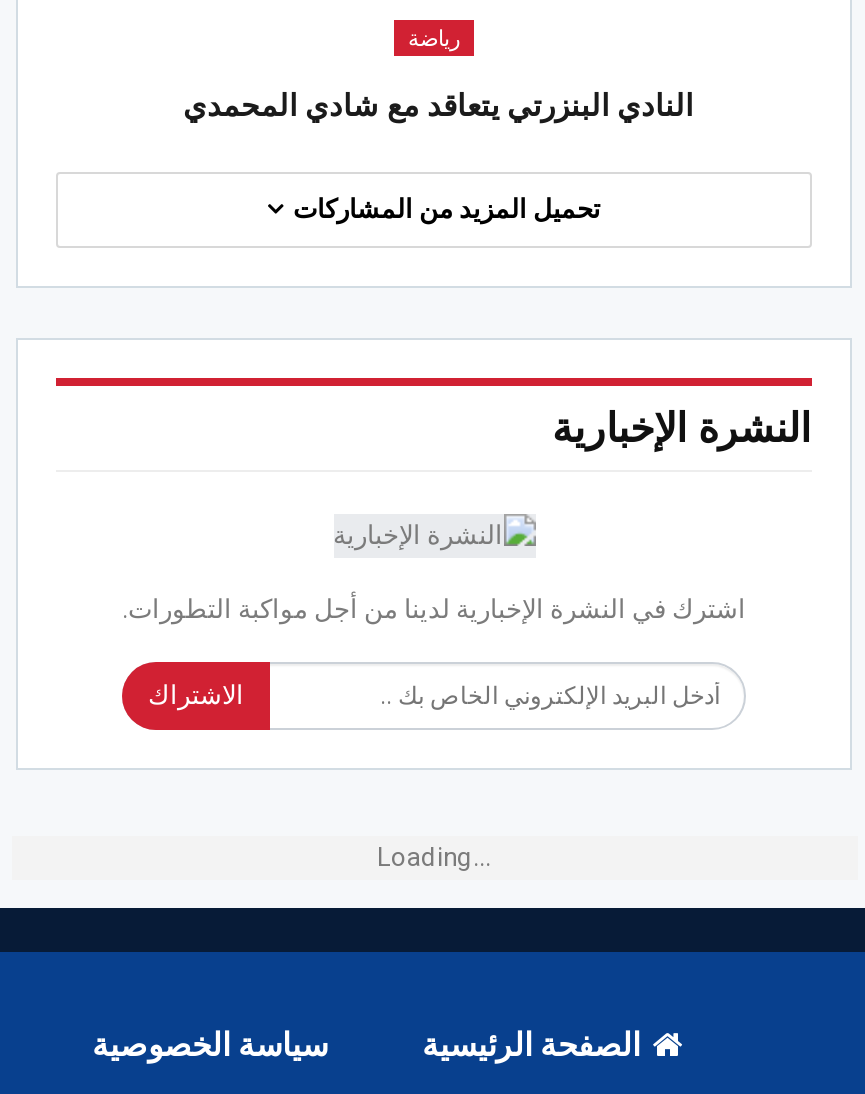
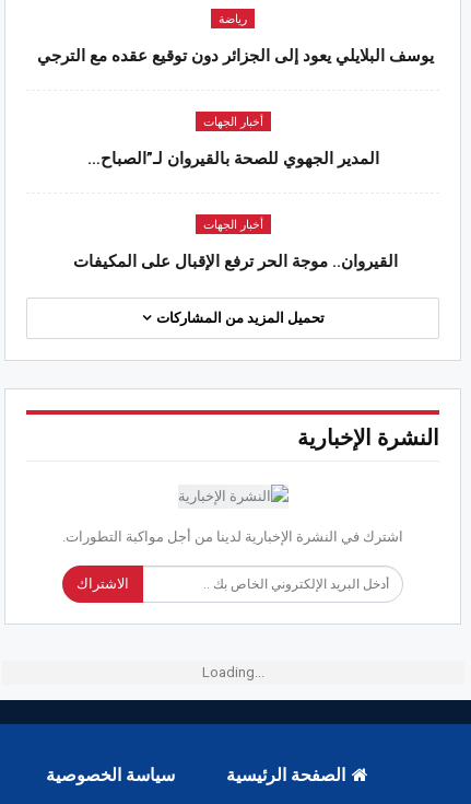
- النادي البنزرتي يتعاقد مع شادي المحمدي
+ يوسف البلايلي يعود إلى الجزائر دون توقيع عقده مع الترجي
+ أخبار الجهات
+ المدير الجهوي للصحة بالقيروان لـ”الصباح…
+ أخبار الجهات
+ القيروان.. موجة الحر ترفع الإقبال على المكيفات
